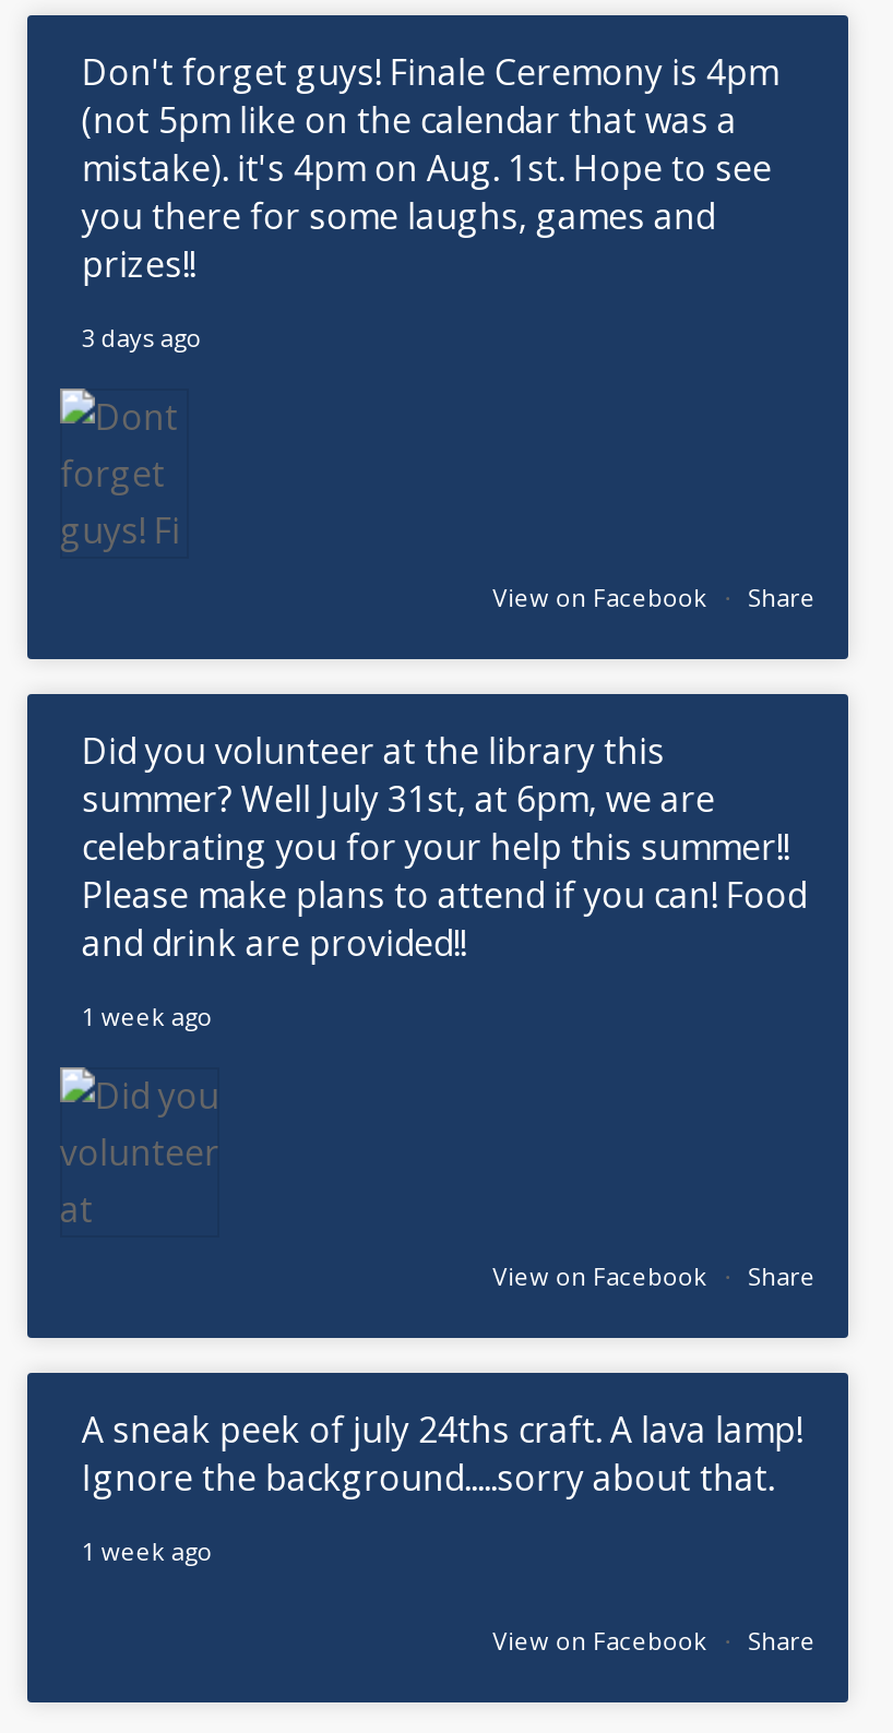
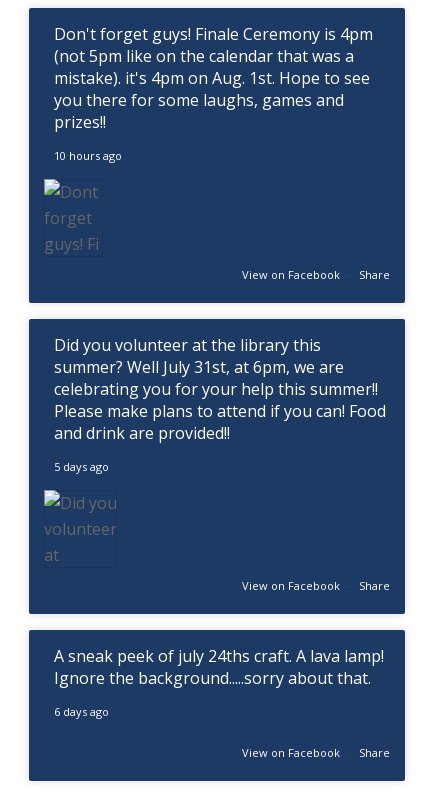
- 3 days ago
+ 10 hours ago

- 1 week ago
+ 5 days ago

- 1 week ago
+ 6 days ago
